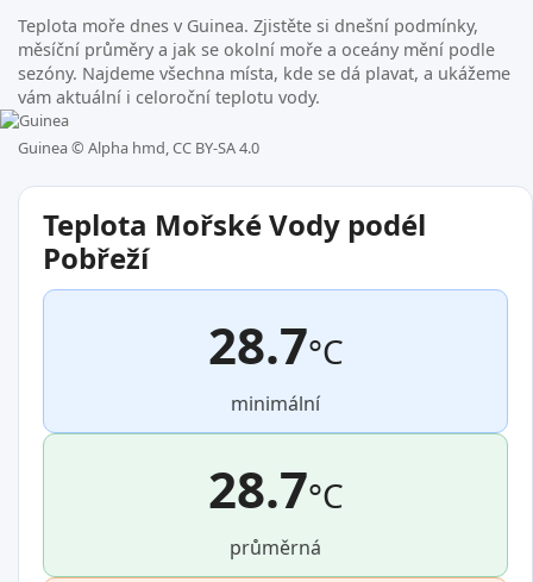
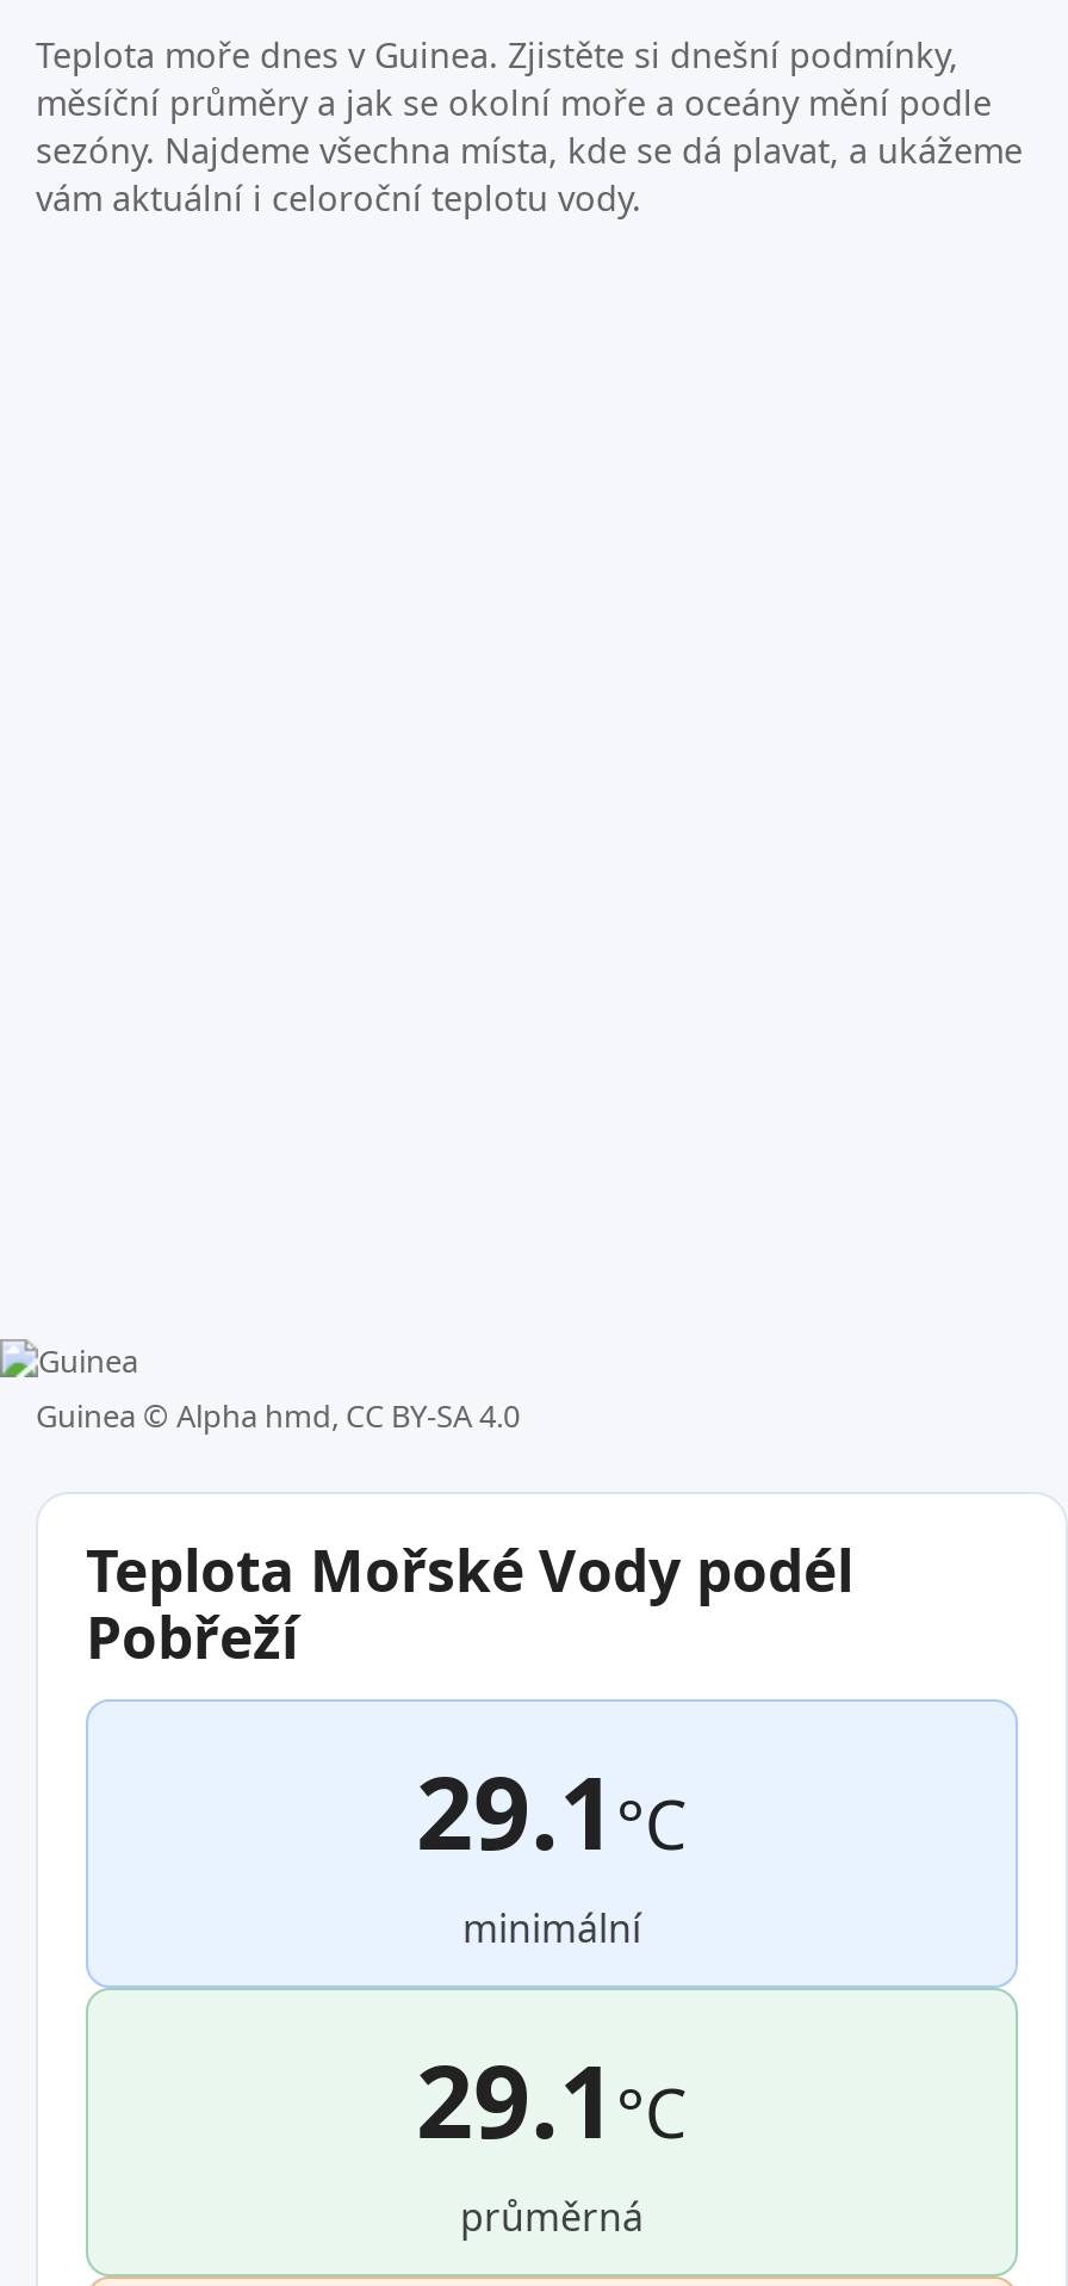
- 28.7°C
+ 29.1°C

- 28.7°C
+ 29.1°C
